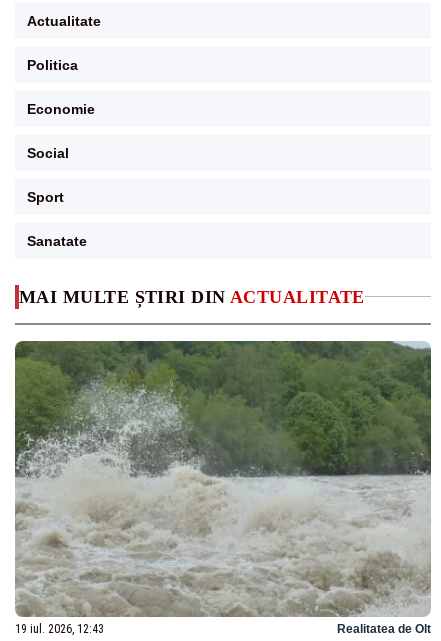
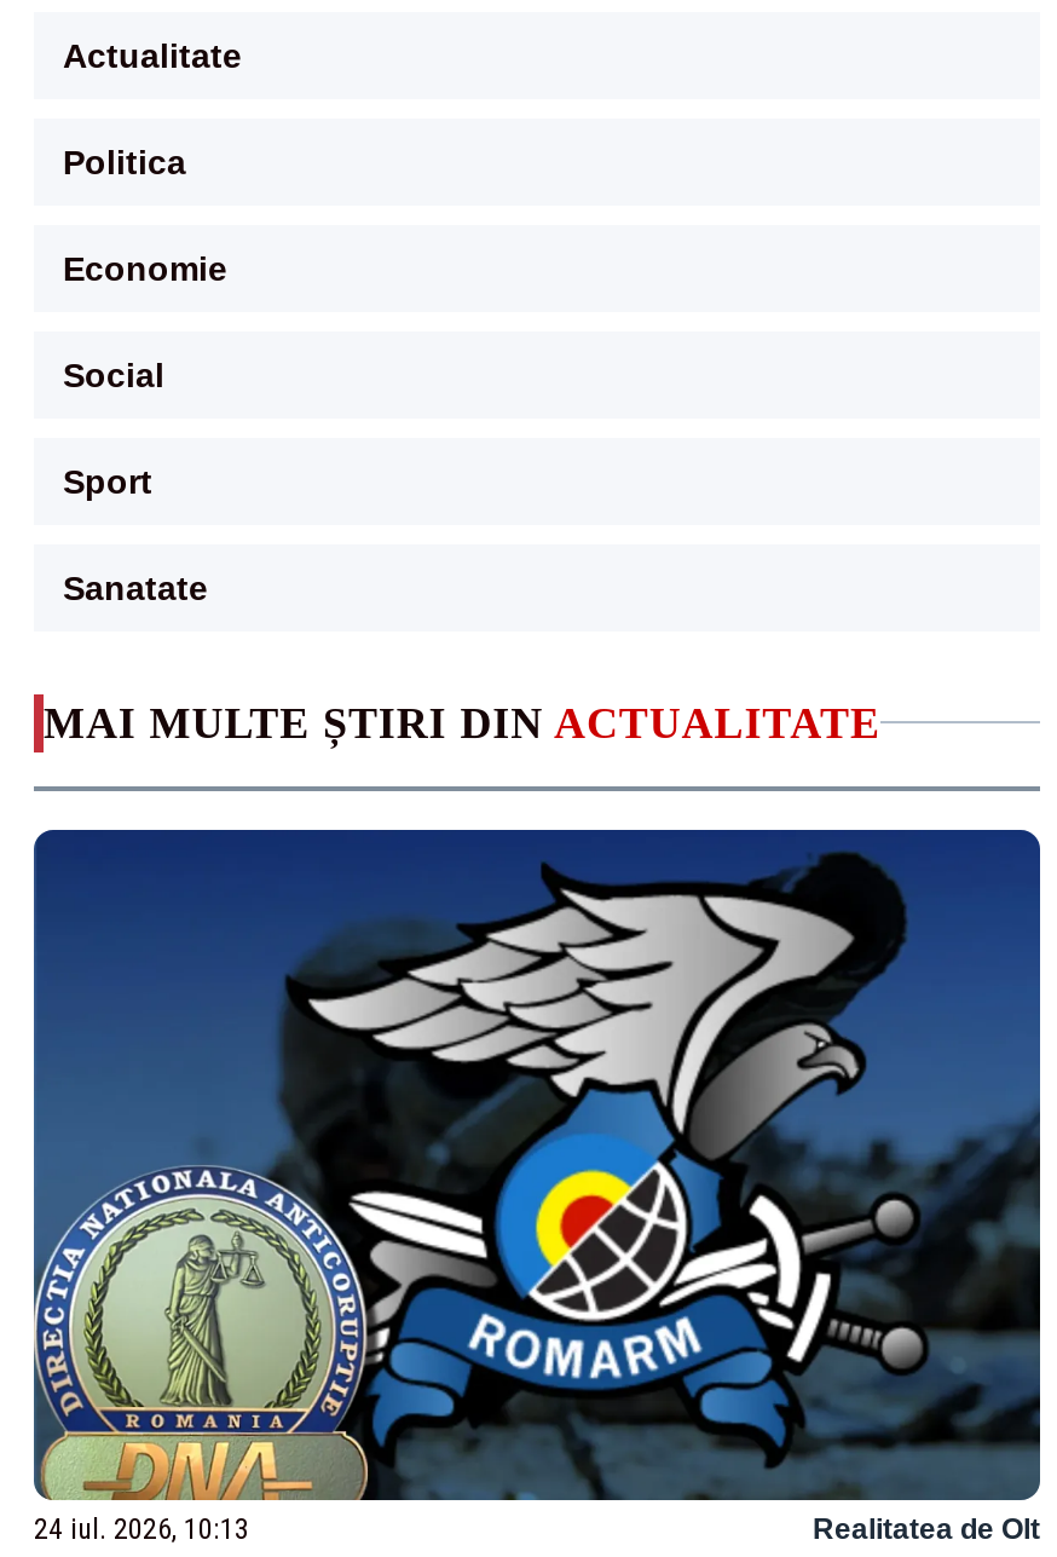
- [image]
- 19 iul. 2026, 12:43
+ [image]
+ 24 iul. 2026, 10:13
